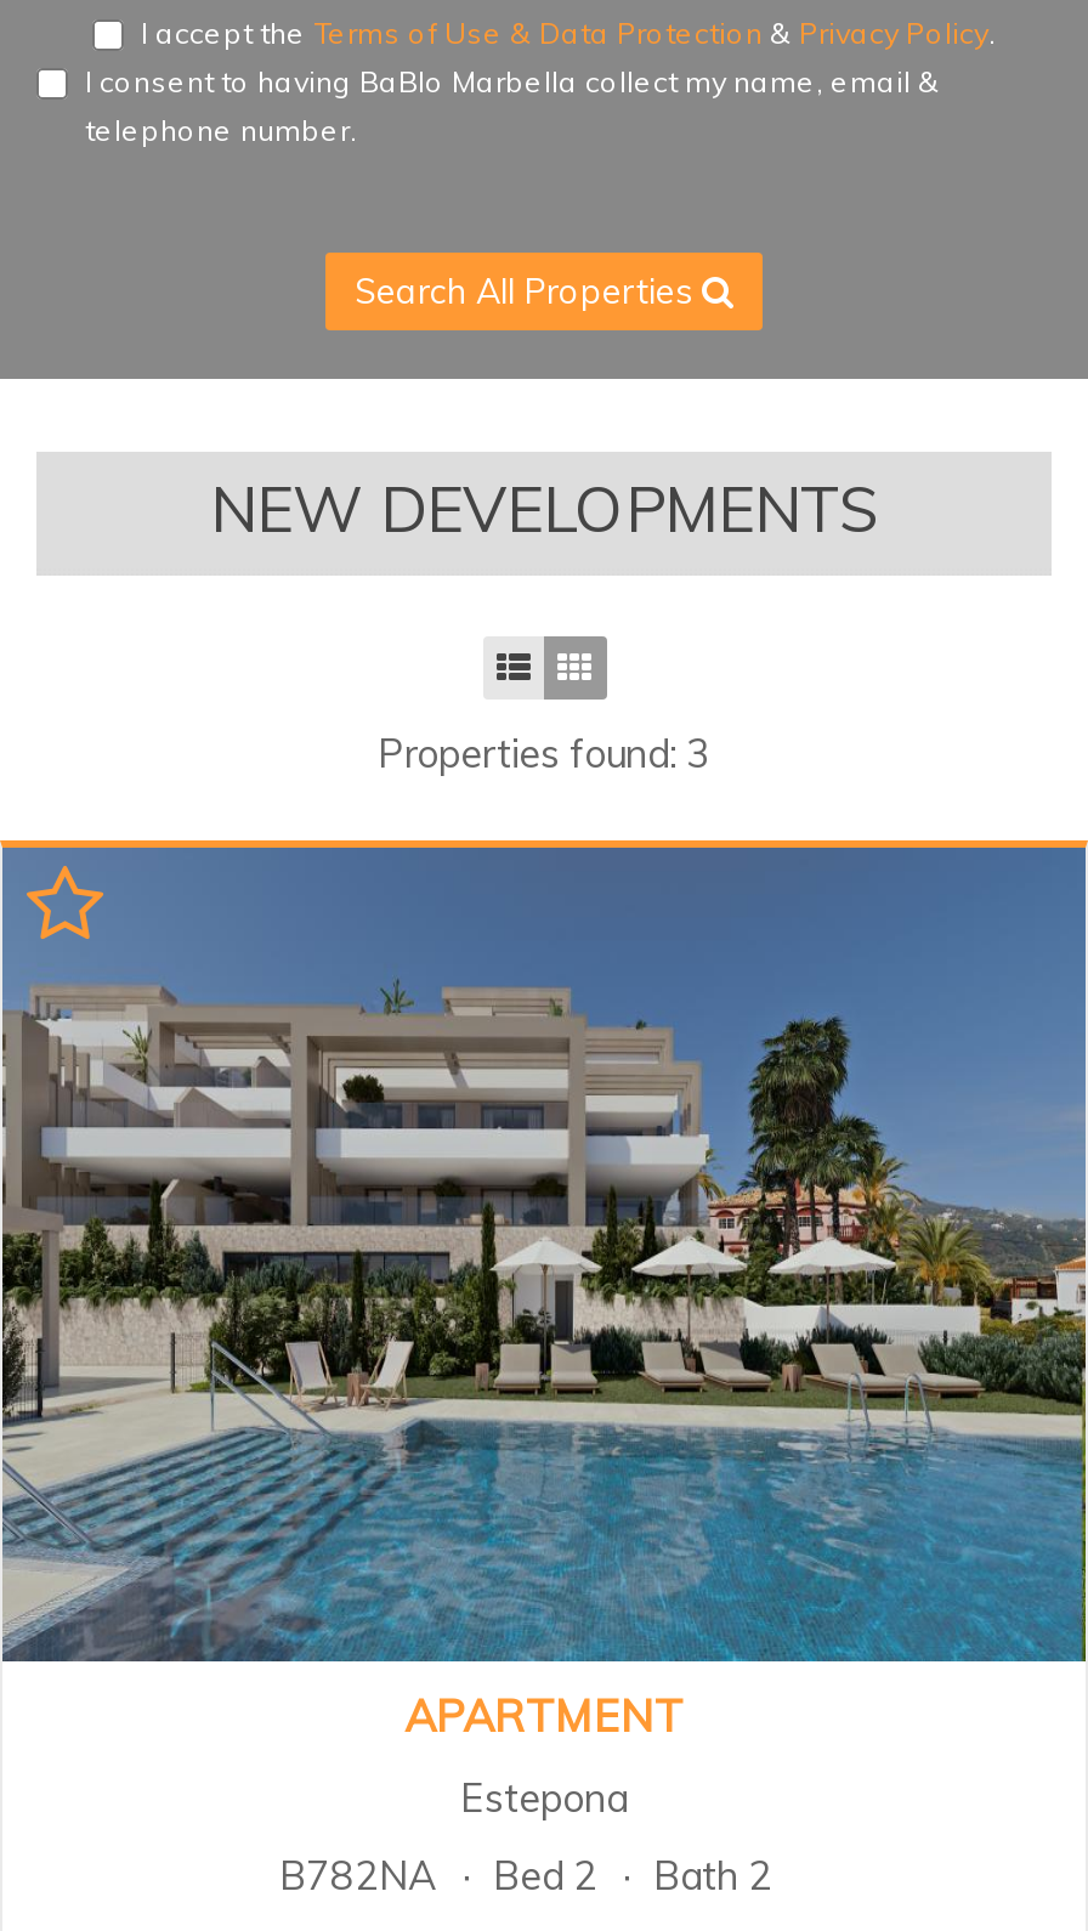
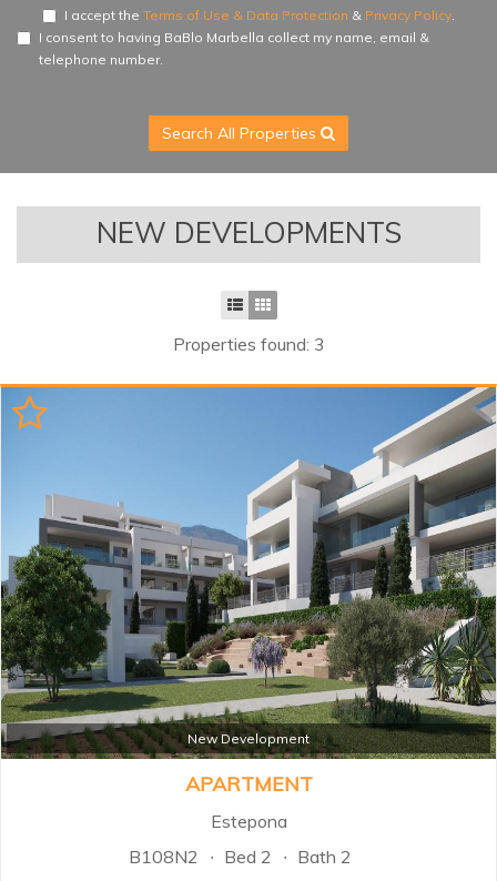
+ New Development

- [image]
+ [image]

- B782NA Bed 2 Bath 2
+ B108N2 Bed 2 Bath 2
